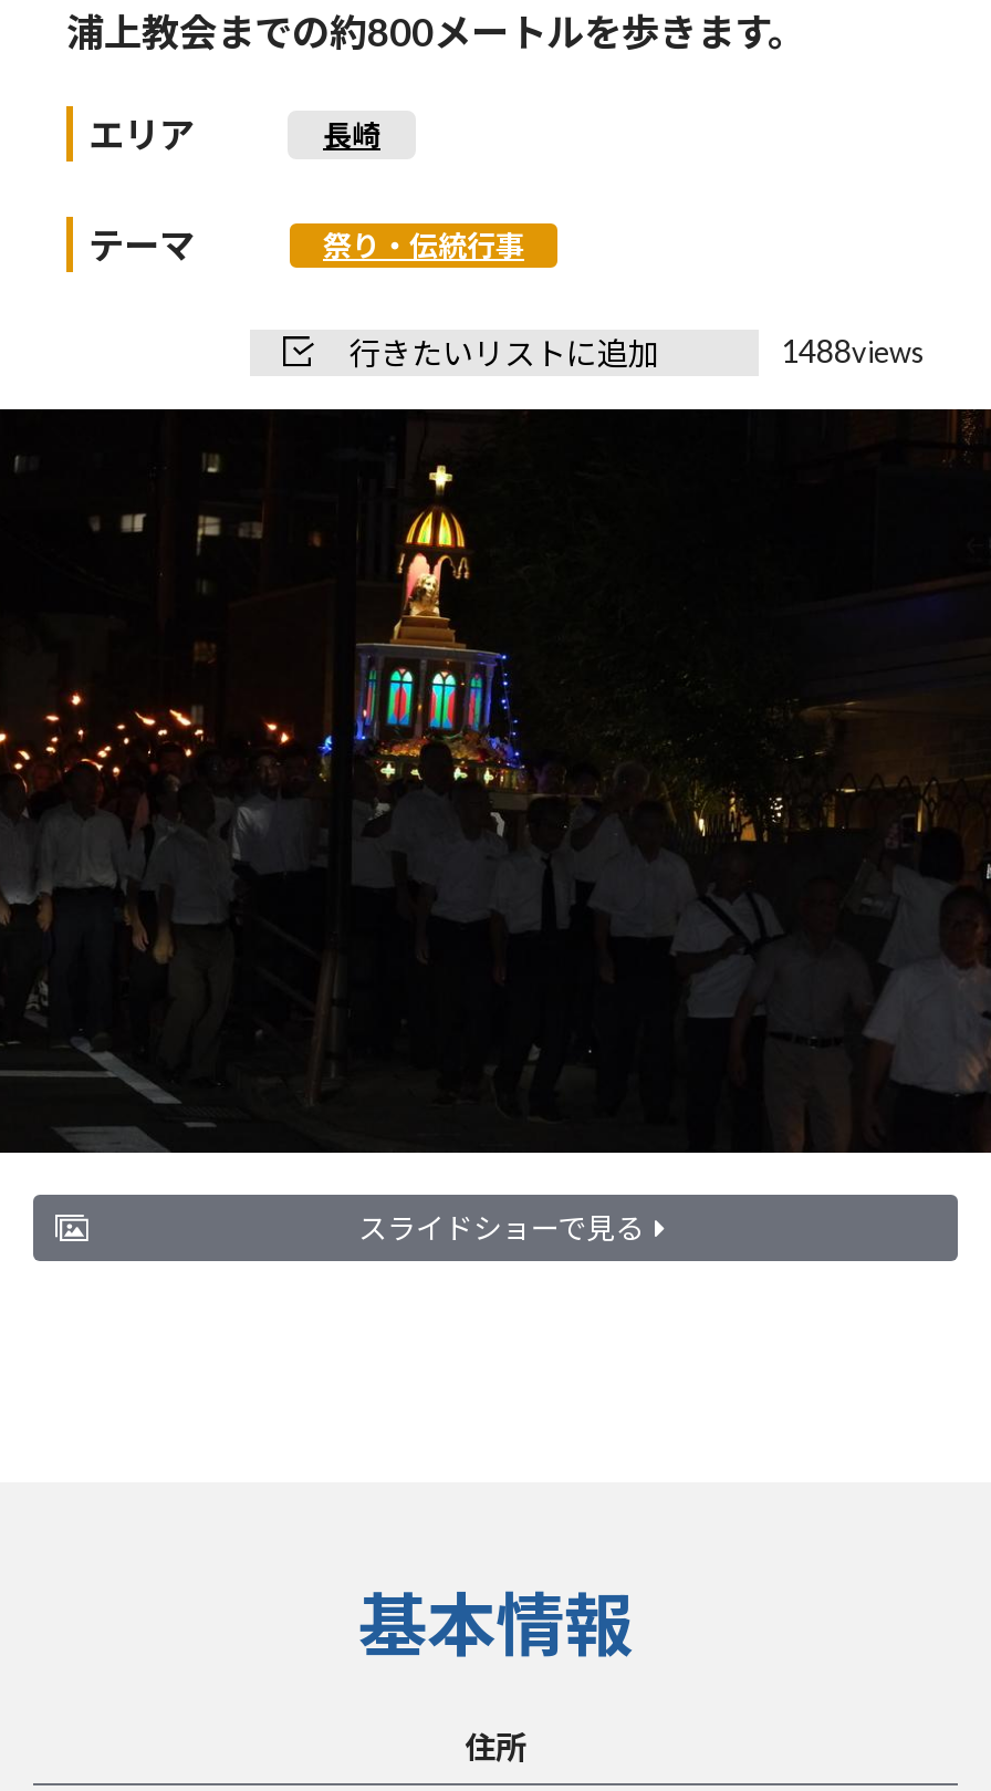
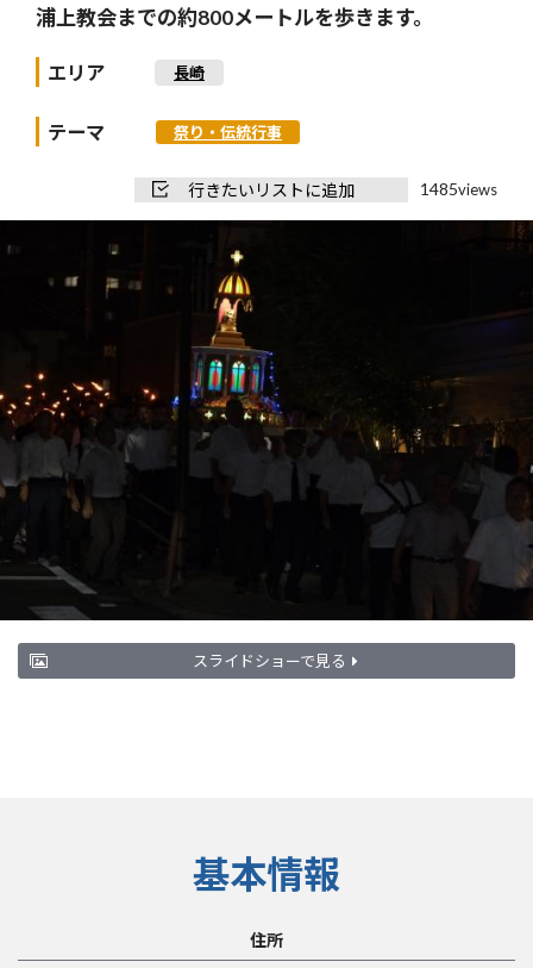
- 1488views
+ 1485views
